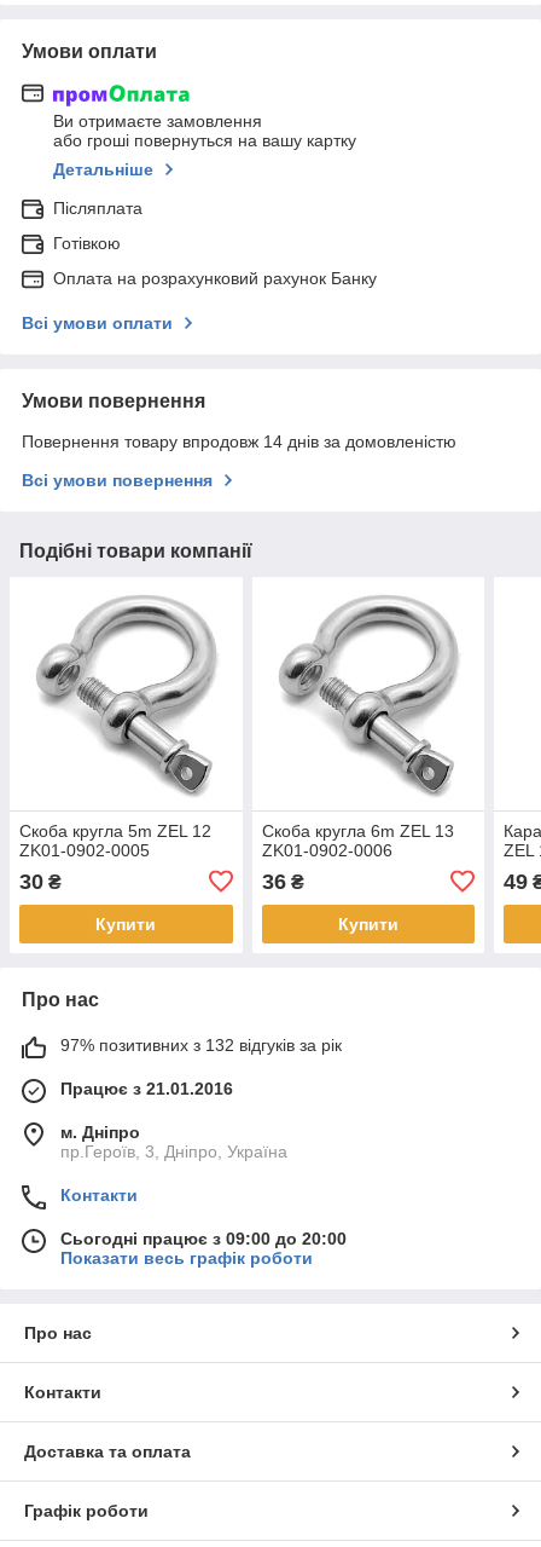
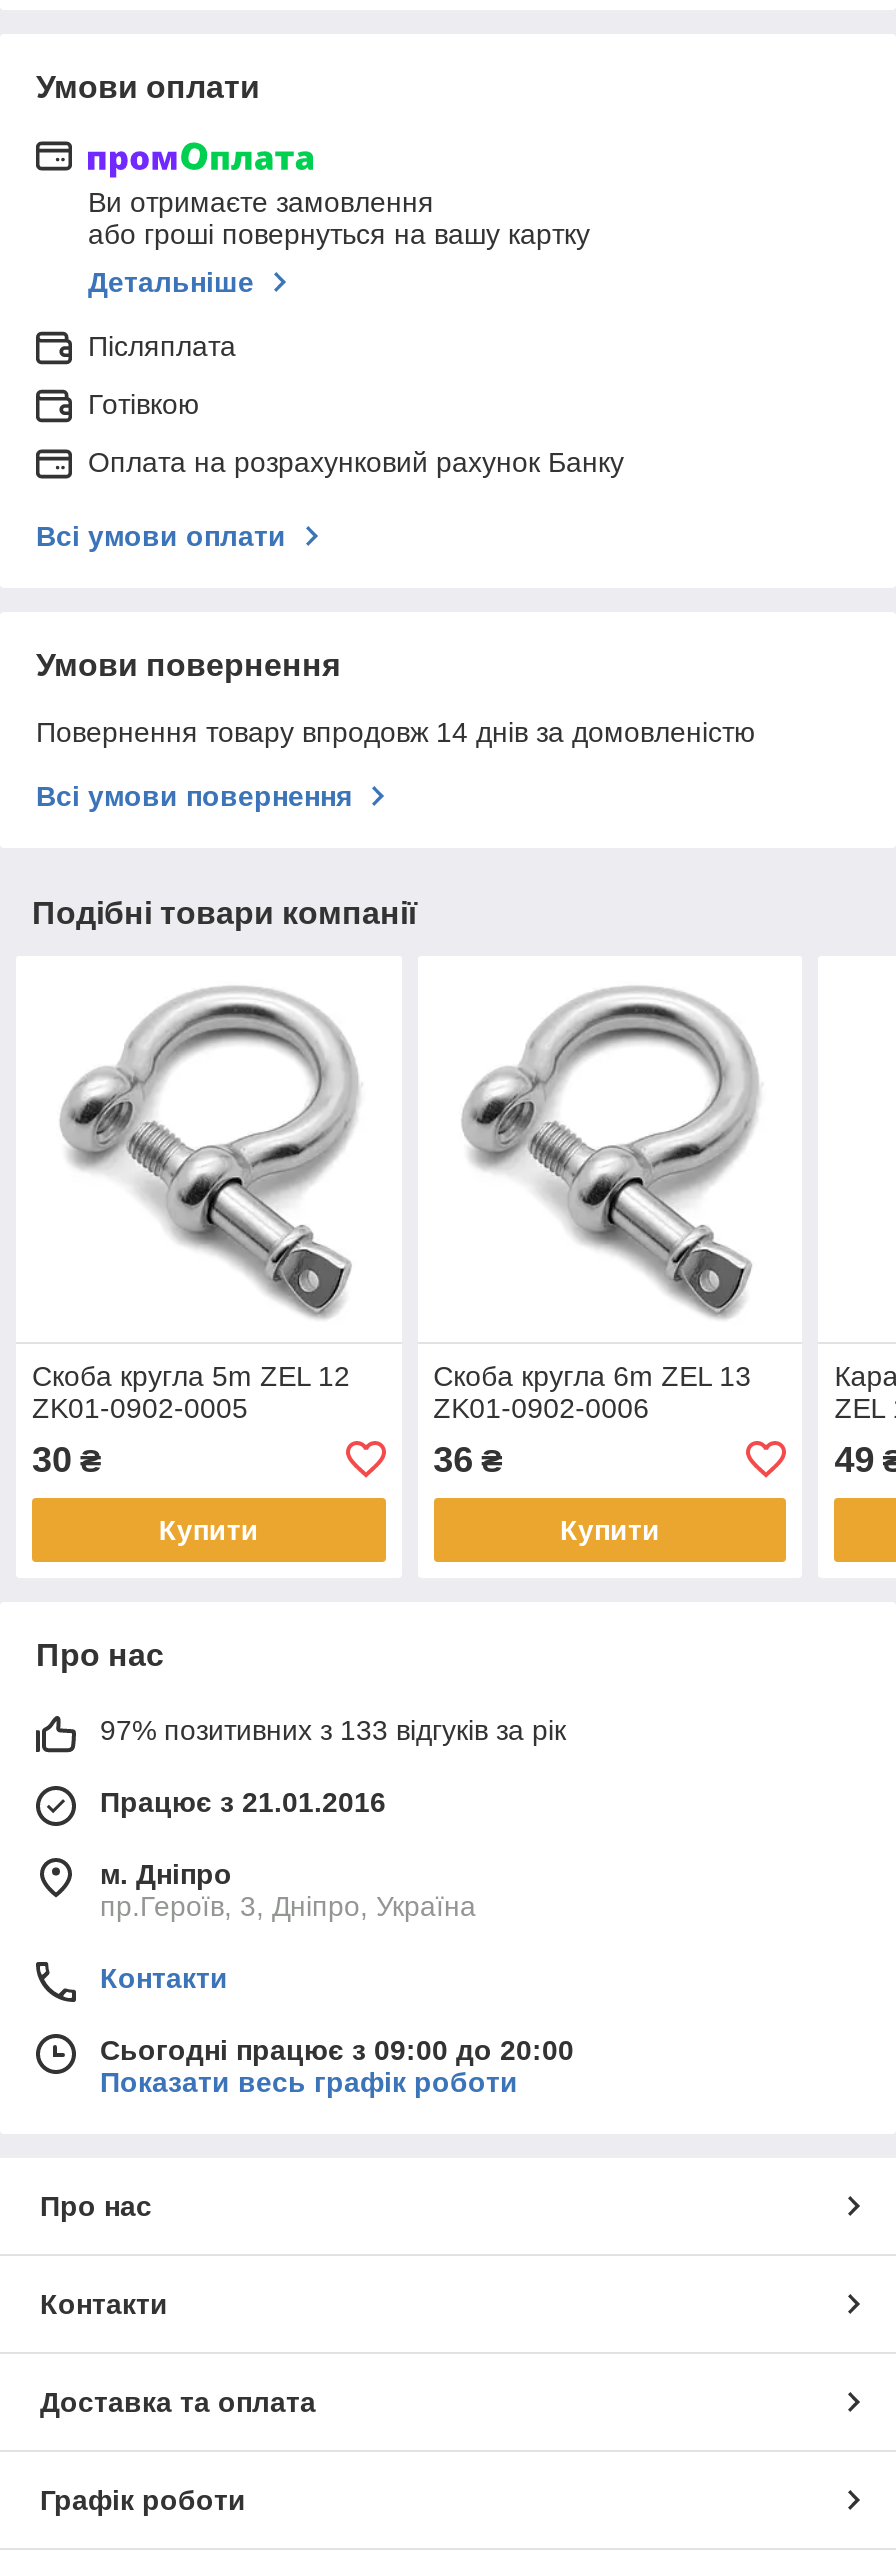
- 97% позитивних з 132 відгуків за рік
+ 97% позитивних з 133 відгуків за рік
